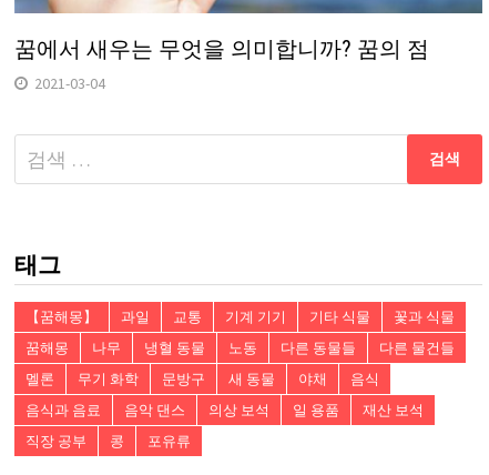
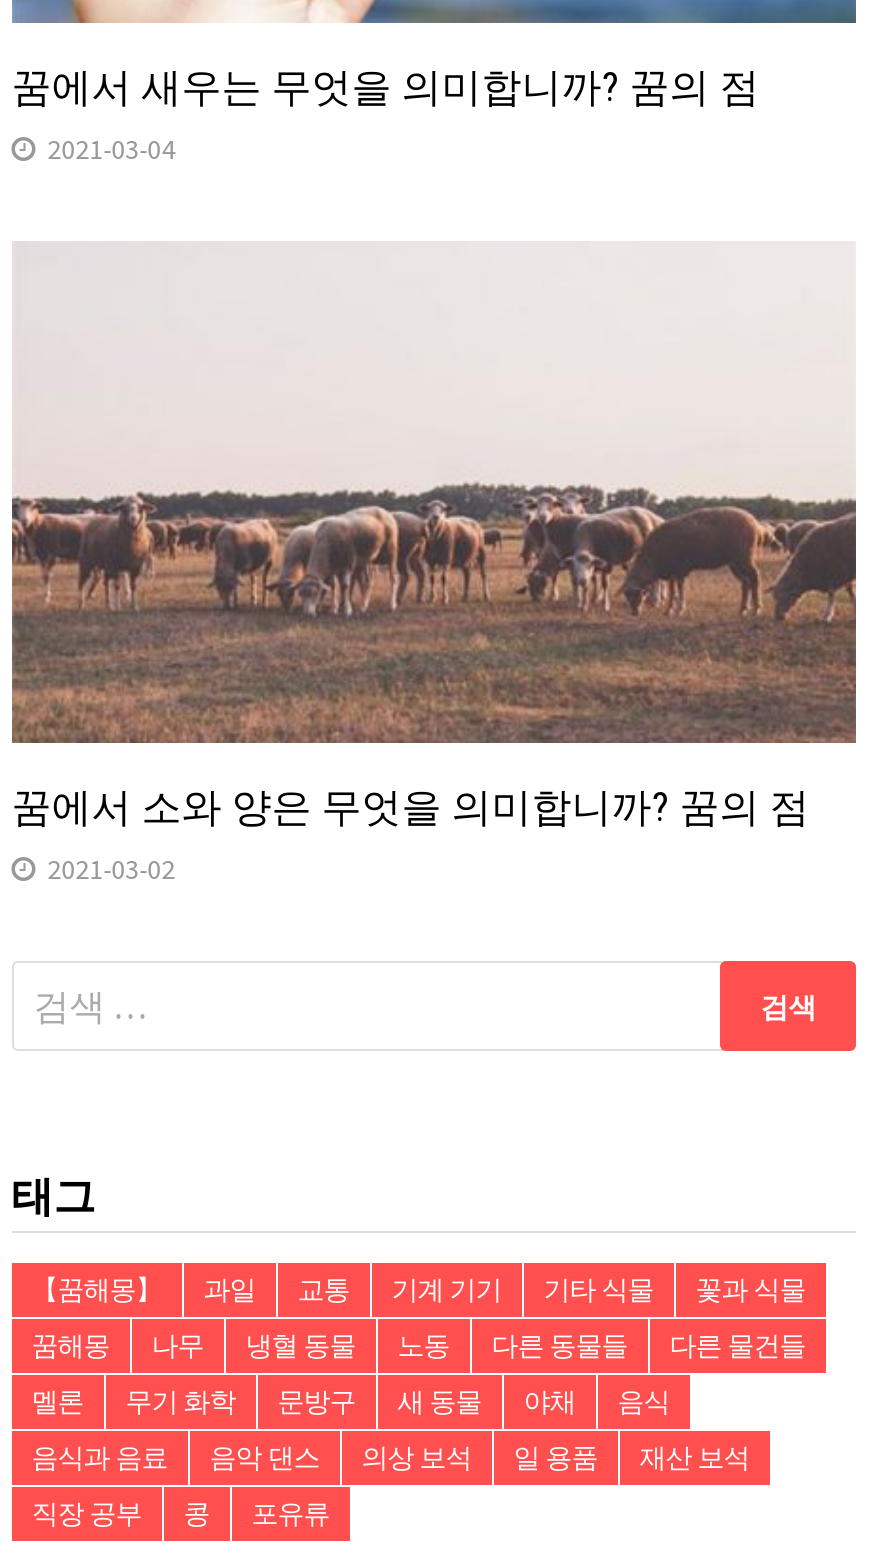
+ [image]
+ 꿈에서 소와 양은 무엇을 의미합니까? 꿈의 점
+ 2021-03-02
